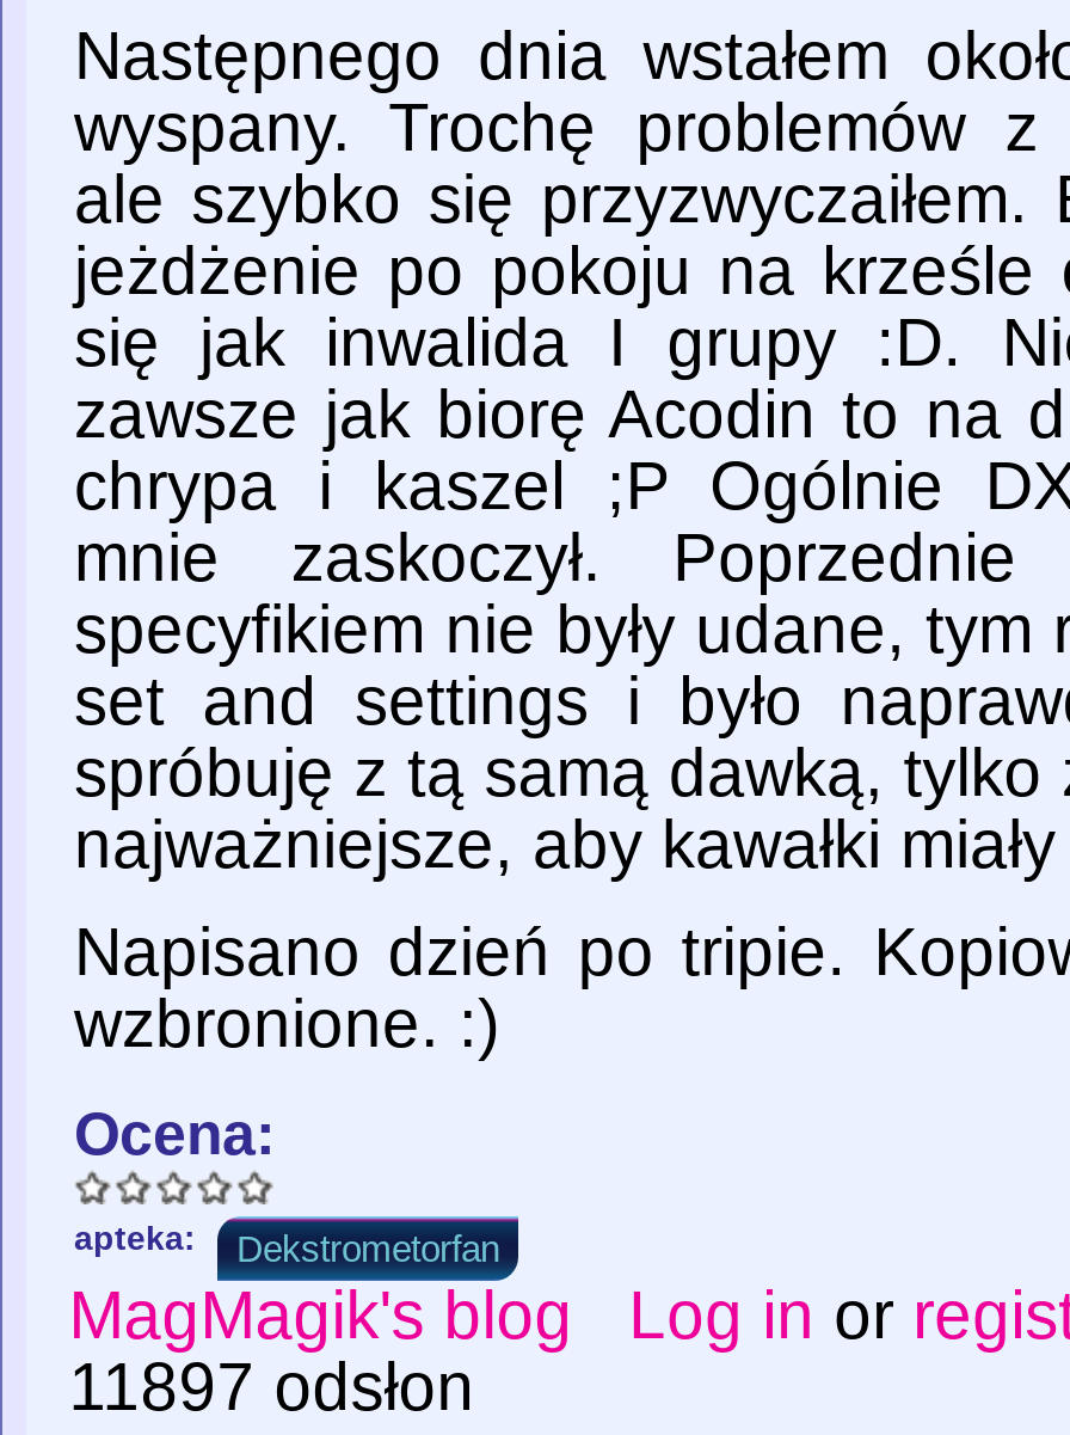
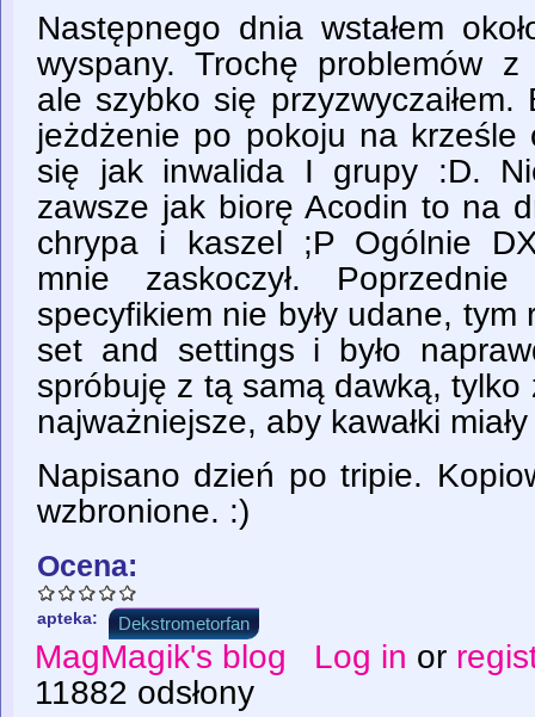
- 11897 odsłon
+ 11882 odsłony
